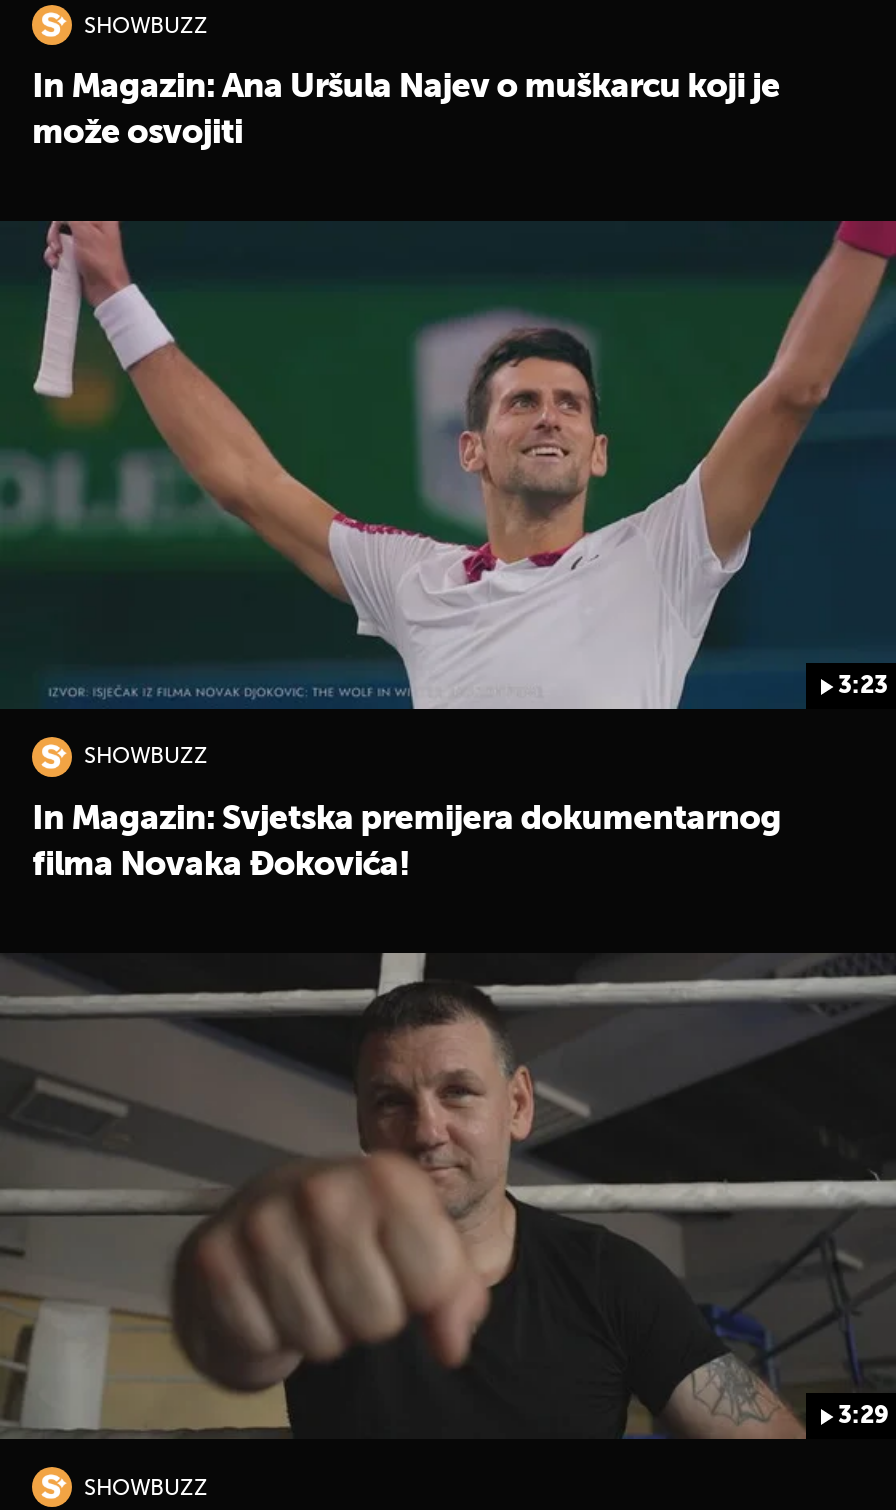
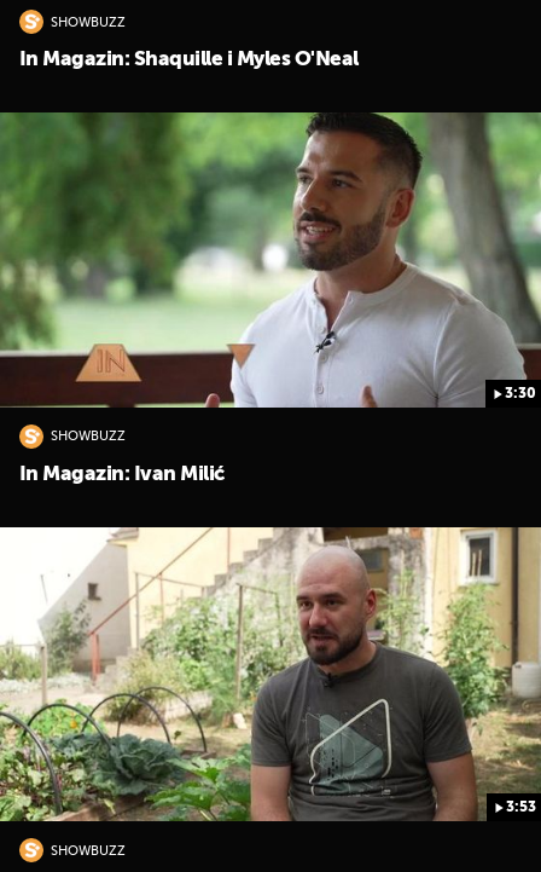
- In Magazin: Ana Uršula Najev o muškarcu koji je
- može osvojiti
+ In Magazin: Shaquille i Myles O'Neal

- [image]
- 3:23
+ [image]
+ 3:30

- In Magazin: Svjetska premijera dokumentarnog
- filma Novaka Đokovića!
+ In Magazin: Ivan Milić

- [image]
- 3:29
+ [image]
+ 3:53
